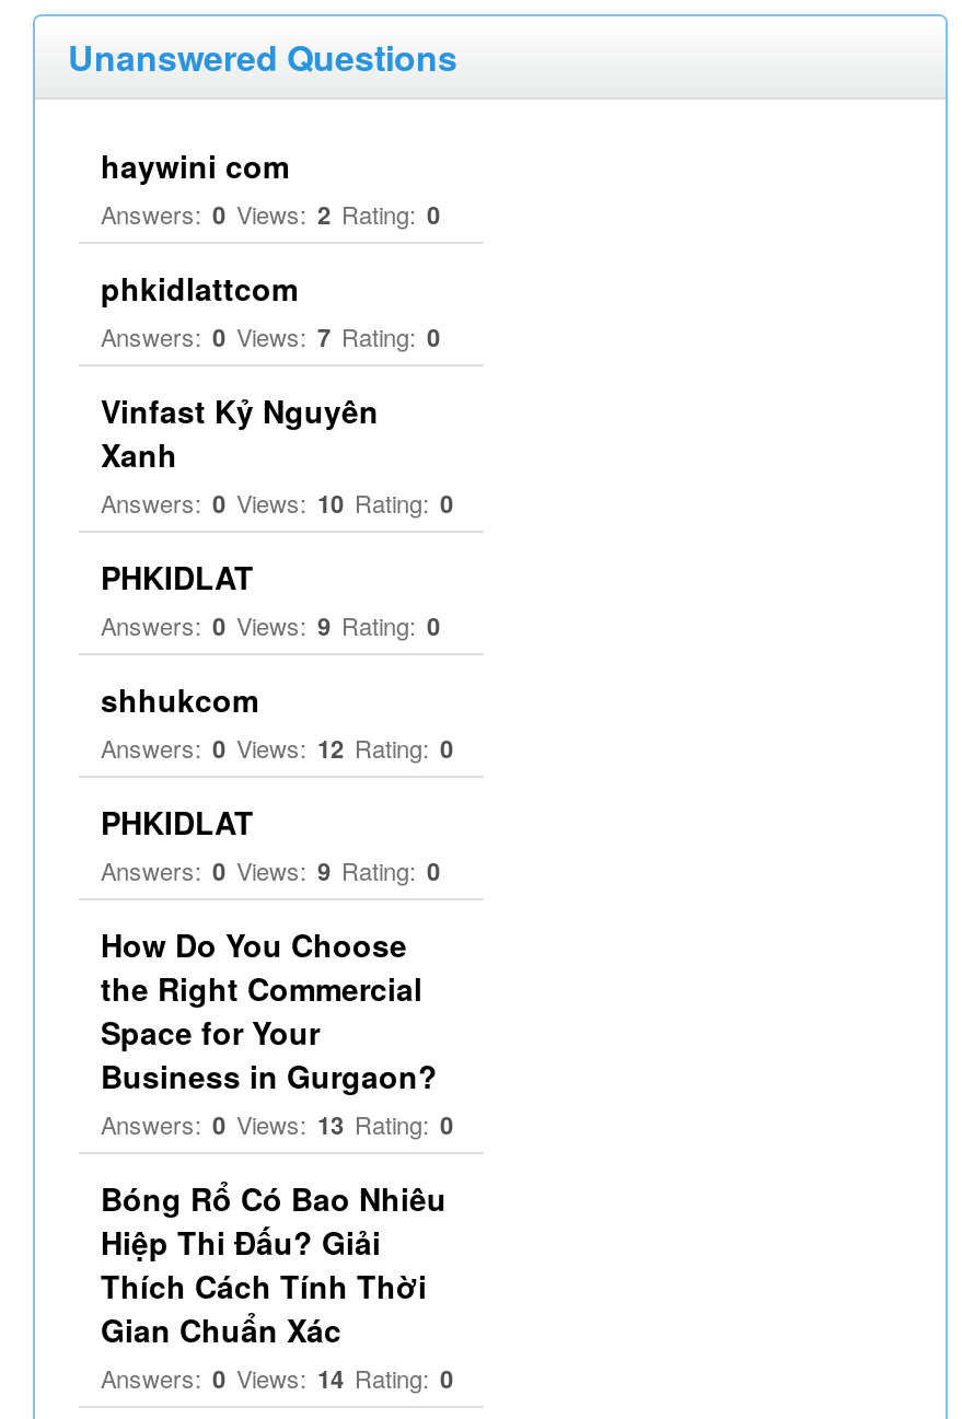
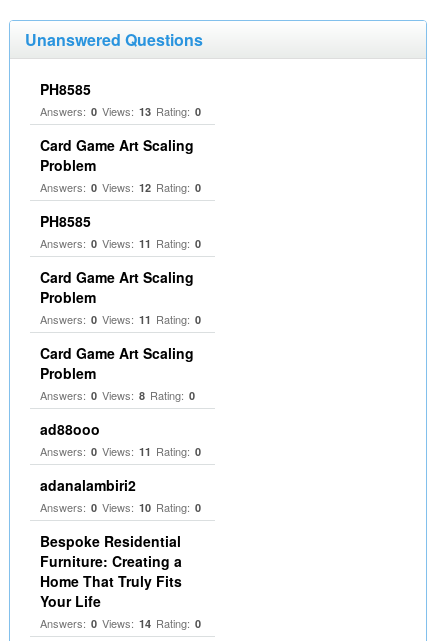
- haywini com
- Answers: 0 Views: 2 Rating: 0
- phkidlattcom
- Answers: 0 Views: 7 Rating: 0
- Vinfast Kỷ Nguyên
- Xanh
- PHKIDLAT
- Answers: 0 Views: 9 Rating: 0
- shhukcom
- PHKIDLAT
- Answers: 0 Views: 9 Rating: 0
- How Do You Choose
- the Right Commercial
- Space for Your
- Business in Gurgaon?
+ PH8585

moved down: Answers: 0 Views: 10 Rating: 0

moved down: Answers: 0 Views: 12 Rating: 0

moved up: Answers: 0 Views: 13 Rating: 0

- Bóng Rổ Có Bao Nhiêu
- Hiệp Thi Đấu? Giải
- Thích Cách Tính Thời
- Gian Chuẩn Xác
+ Card Game Art Scaling
+ Problem
+ PH8585
+ Answers: 0 Views: 11 Rating: 0
+ Card Game Art Scaling
+ Problem
+ Answers: 0 Views: 11 Rating: 0
+ Card Game Art Scaling
+ Problem
+ Answers: 0 Views: 8 Rating: 0
+ ad88ooo
+ Answers: 0 Views: 11 Rating: 0
+ adanalambiri2
+ Bespoke Residential
+ Furniture: Creating a
+ Home That Truly Fits
+ Your Life
